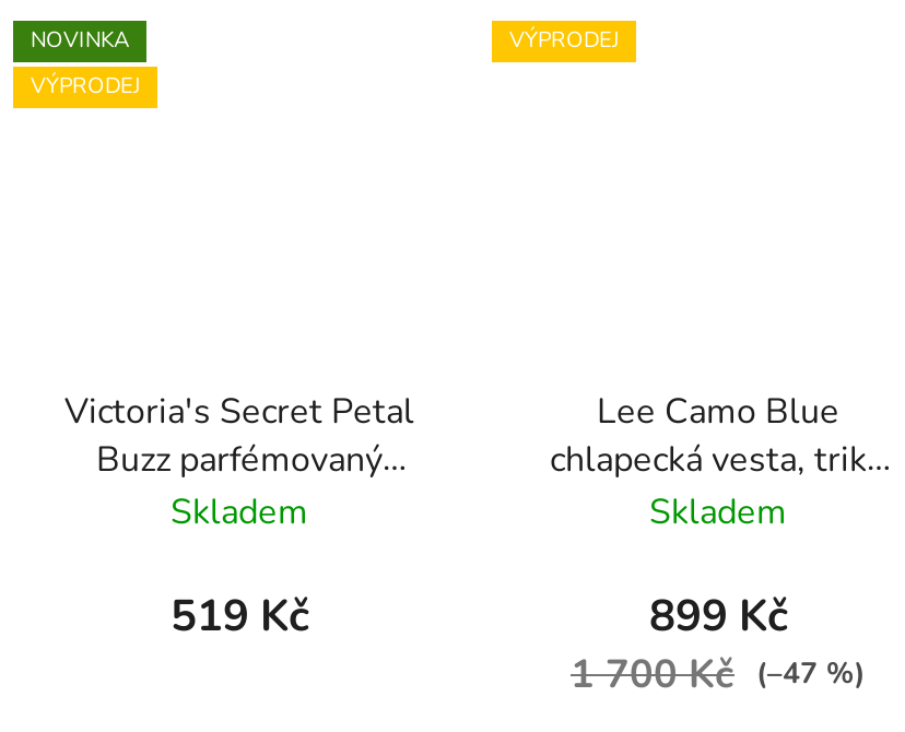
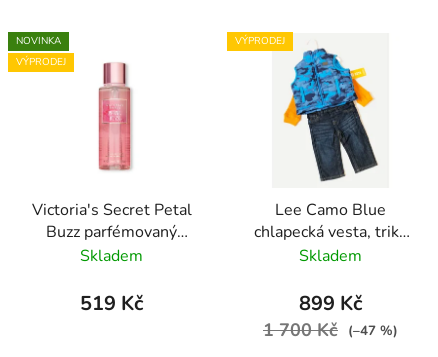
+ [image]

+ [image]
